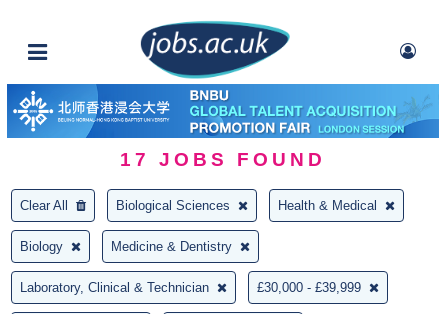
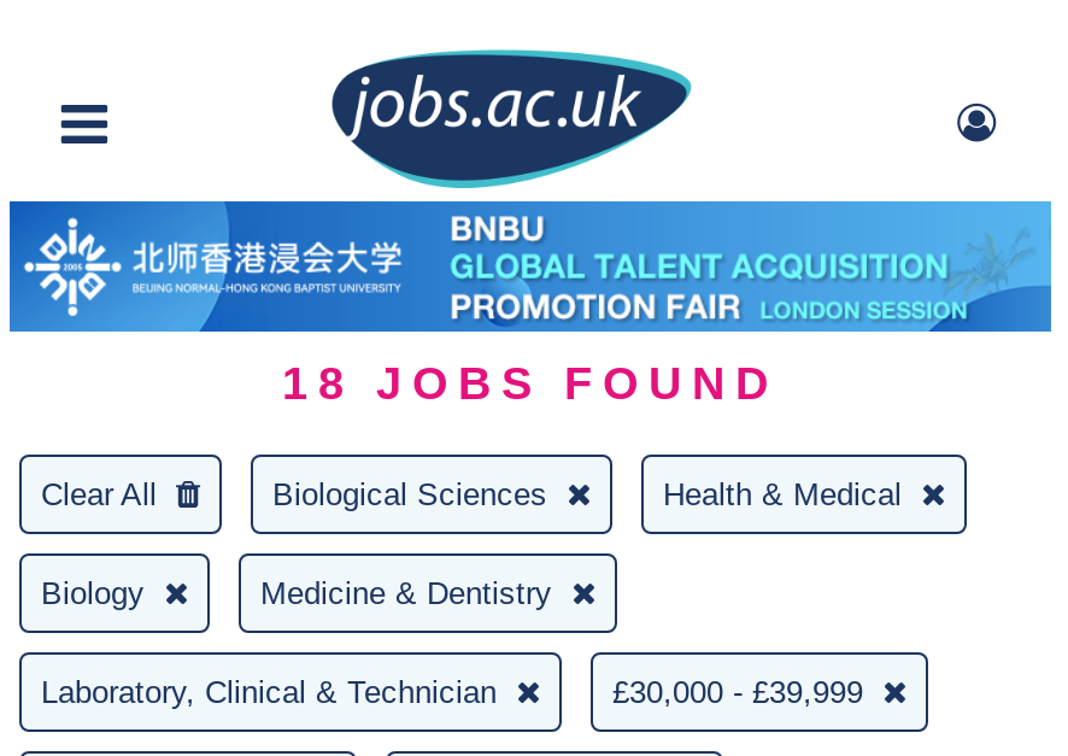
- 17 JOBS FOUND
+ 18 JOBS FOUND
